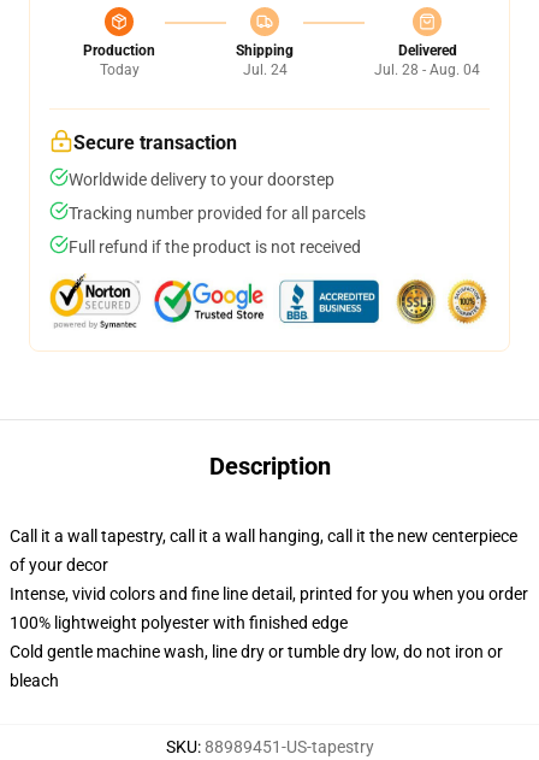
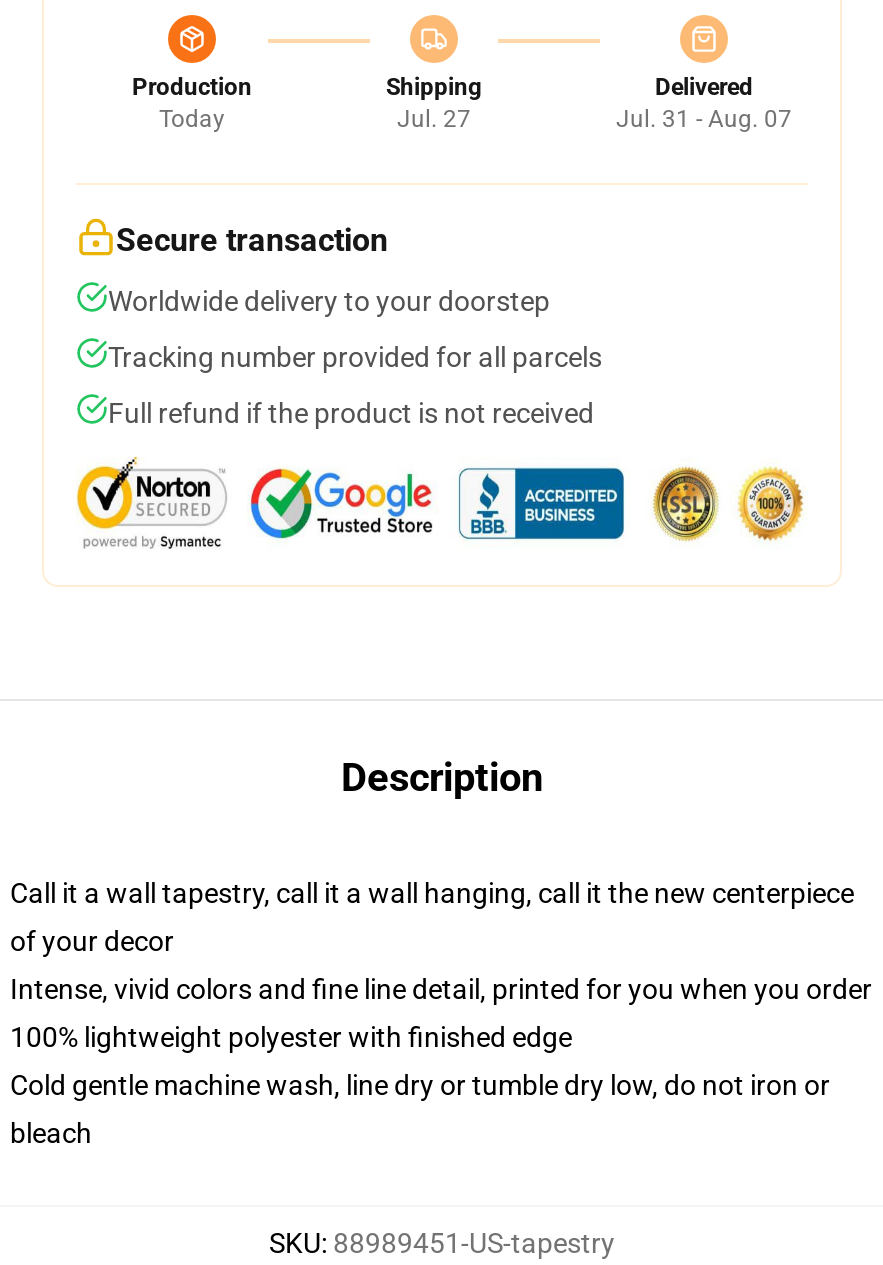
- Jul. 24
+ Jul. 27

- Jul. 28 - Aug. 04
+ Jul. 31 - Aug. 07
